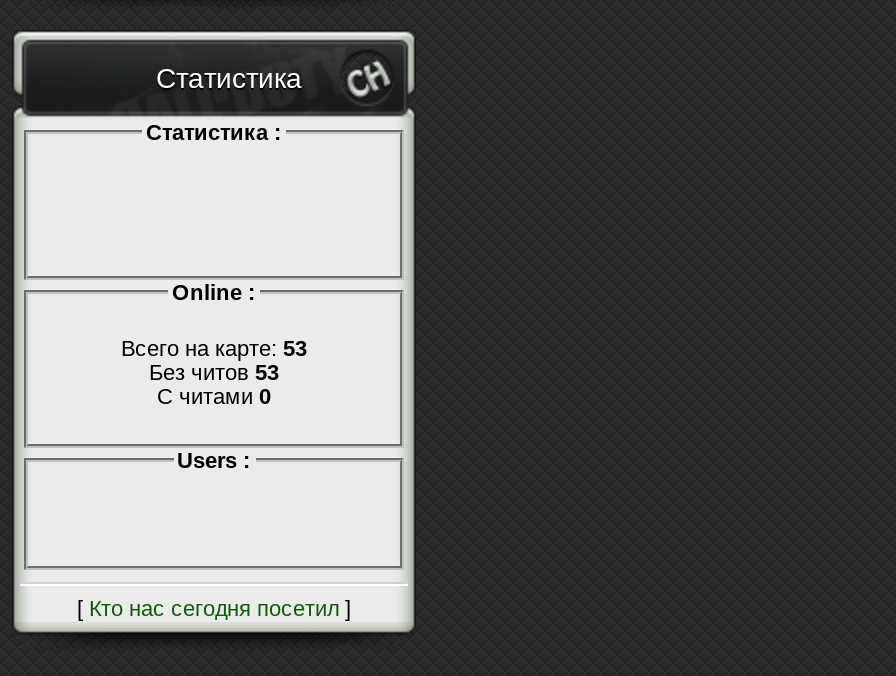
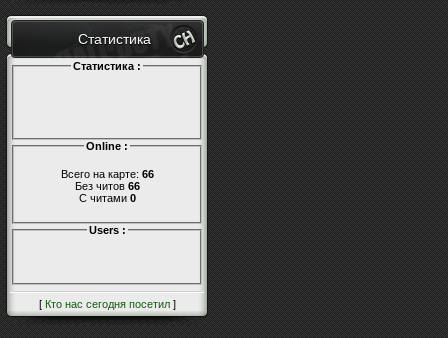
- Всего на карте: 53
+ Всего на карте: 66

- Без читов 53
+ Без читов 66
